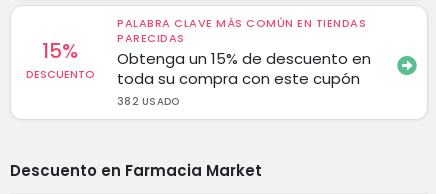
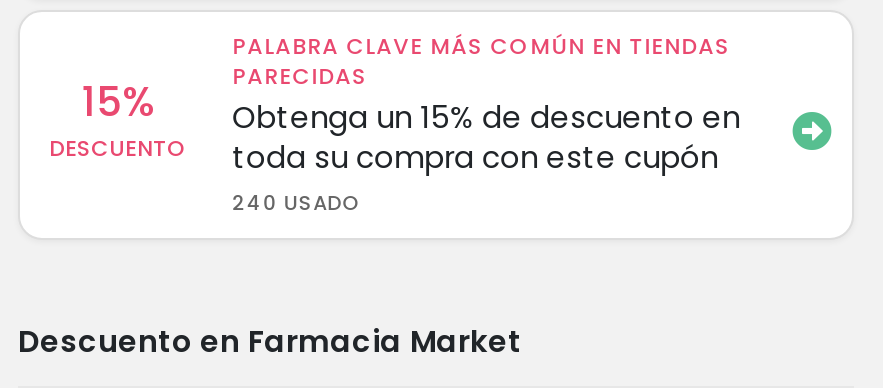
- 382 USADO
+ 240 USADO
